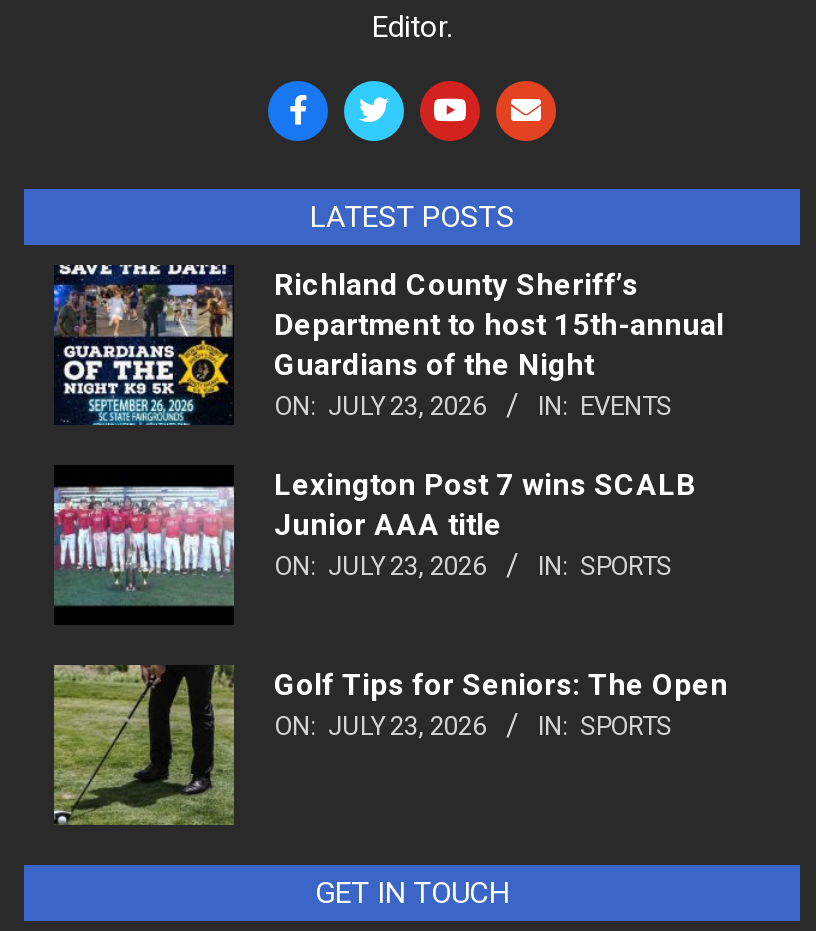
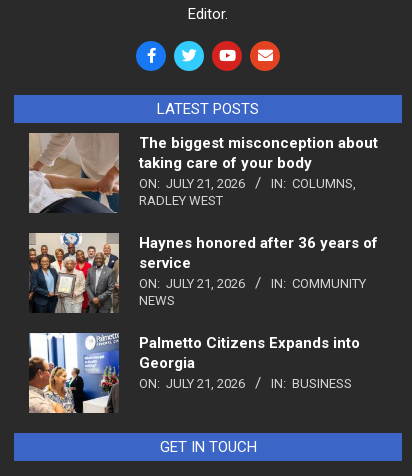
- [image]
- Richland County Sheriff’s
- Department to host 15th-annual
- Guardians of the Night
- ON: JULY 23, 2026
- IN: EVENTS
+ [image]
+ The biggest misconception about
+ taking care of your body
+ ON: JULY 21, 2026
+ IN: COLUMNS,
+ RADLEY WEST

- [image]
- Lexington Post 7 wins SCALB
- Junior AAA title
- ON: JULY 23, 2026
- IN: SPORTS
+ [image]
+ Haynes honored after 36 years of
+ service
+ ON: JULY 21, 2026
+ IN: COMMUNITY
+ NEWS

- [image]
- Golf Tips for Seniors: The Open
- ON: JULY 23, 2026
- IN: SPORTS
+ [image]
+ Palmetto Citizens Expands into
+ Georgia
+ ON: JULY 21, 2026
+ IN: BUSINESS
